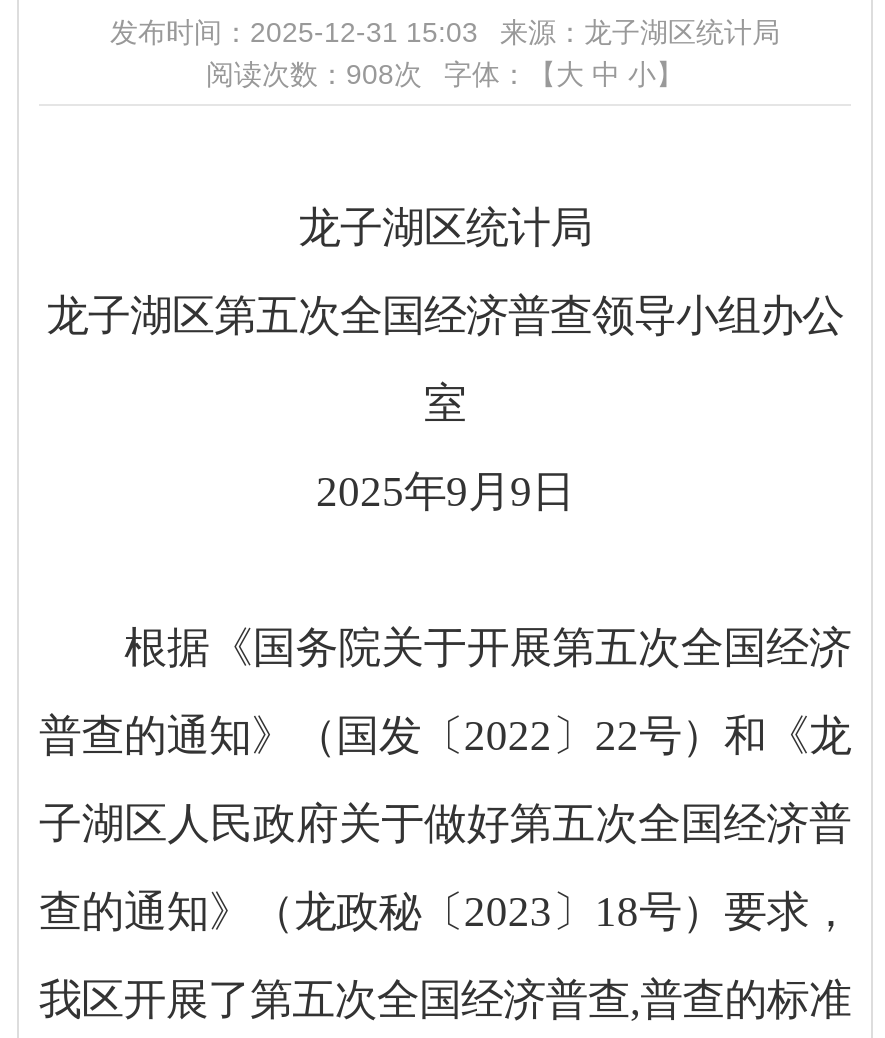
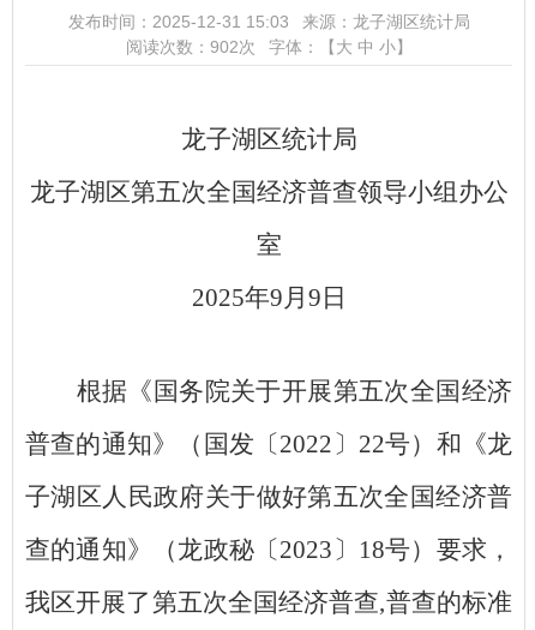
- 阅读次数：908次 字体：【大 中 小】
+ 阅读次数：902次 字体：【大 中 小】
